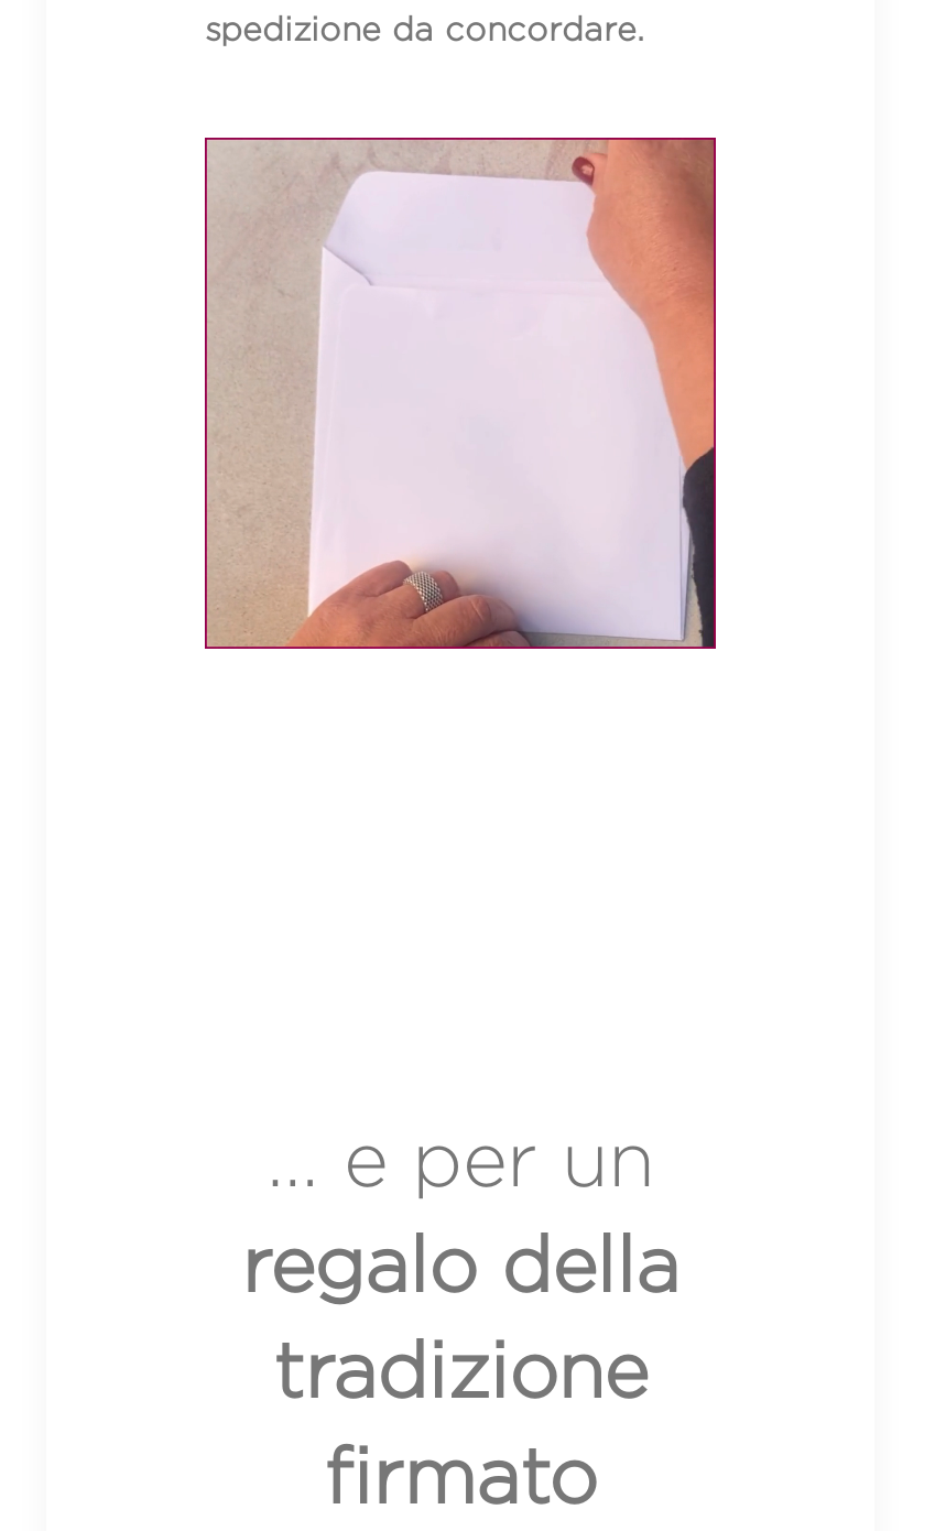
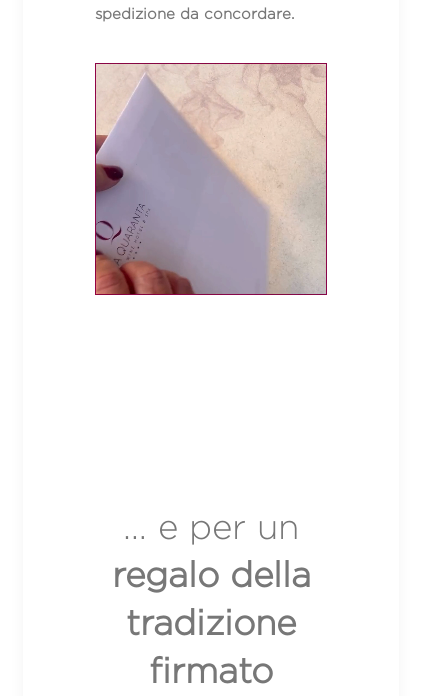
- [image]
+ [image]
